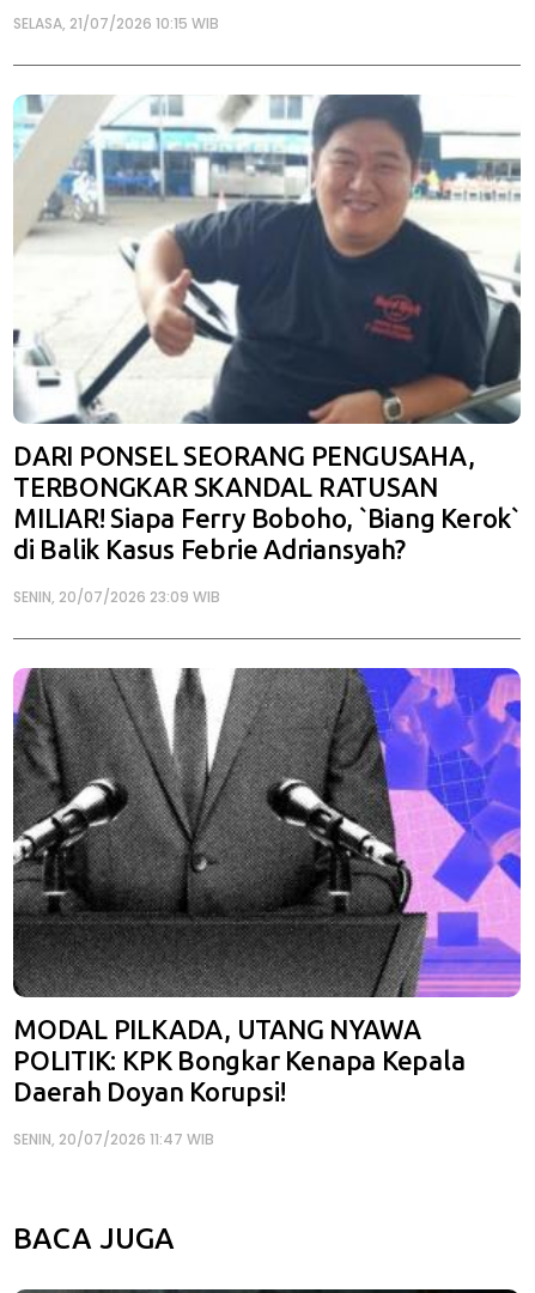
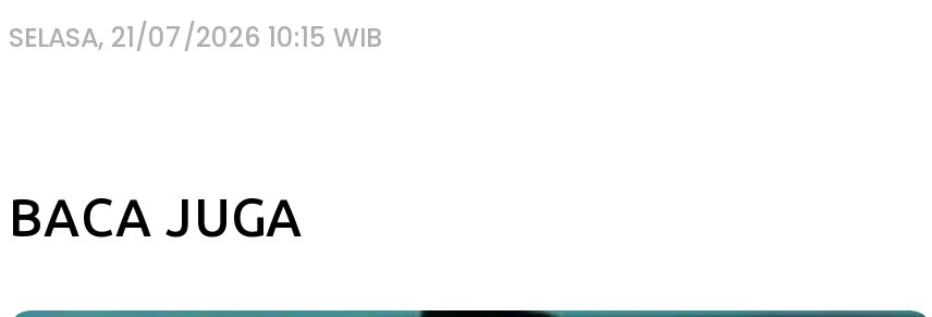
- [image]
- DARI PONSEL SEORANG PENGUSAHA,
- TERBONGKAR SKANDAL RATUSAN
- MILIAR! Siapa Ferry Boboho, `Biang Kerok`
- di Balik Kasus Febrie Adriansyah?
- SENIN, 20/07/2026 23:09 WIB

- [image]
- MODAL PILKADA, UTANG NYAWA
- POLITIK: KPK Bongkar Kenapa Kepala
- Daerah Doyan Korupsi!
- SENIN, 20/07/2026 11:47 WIB
